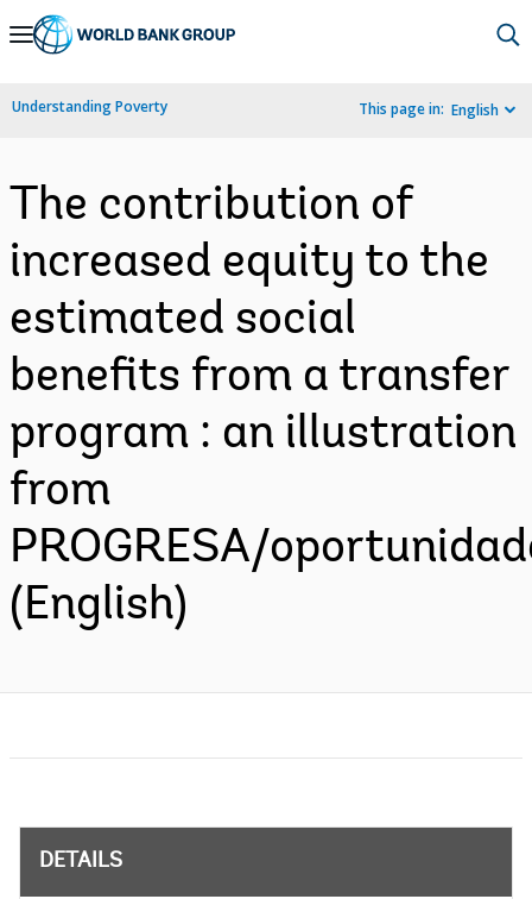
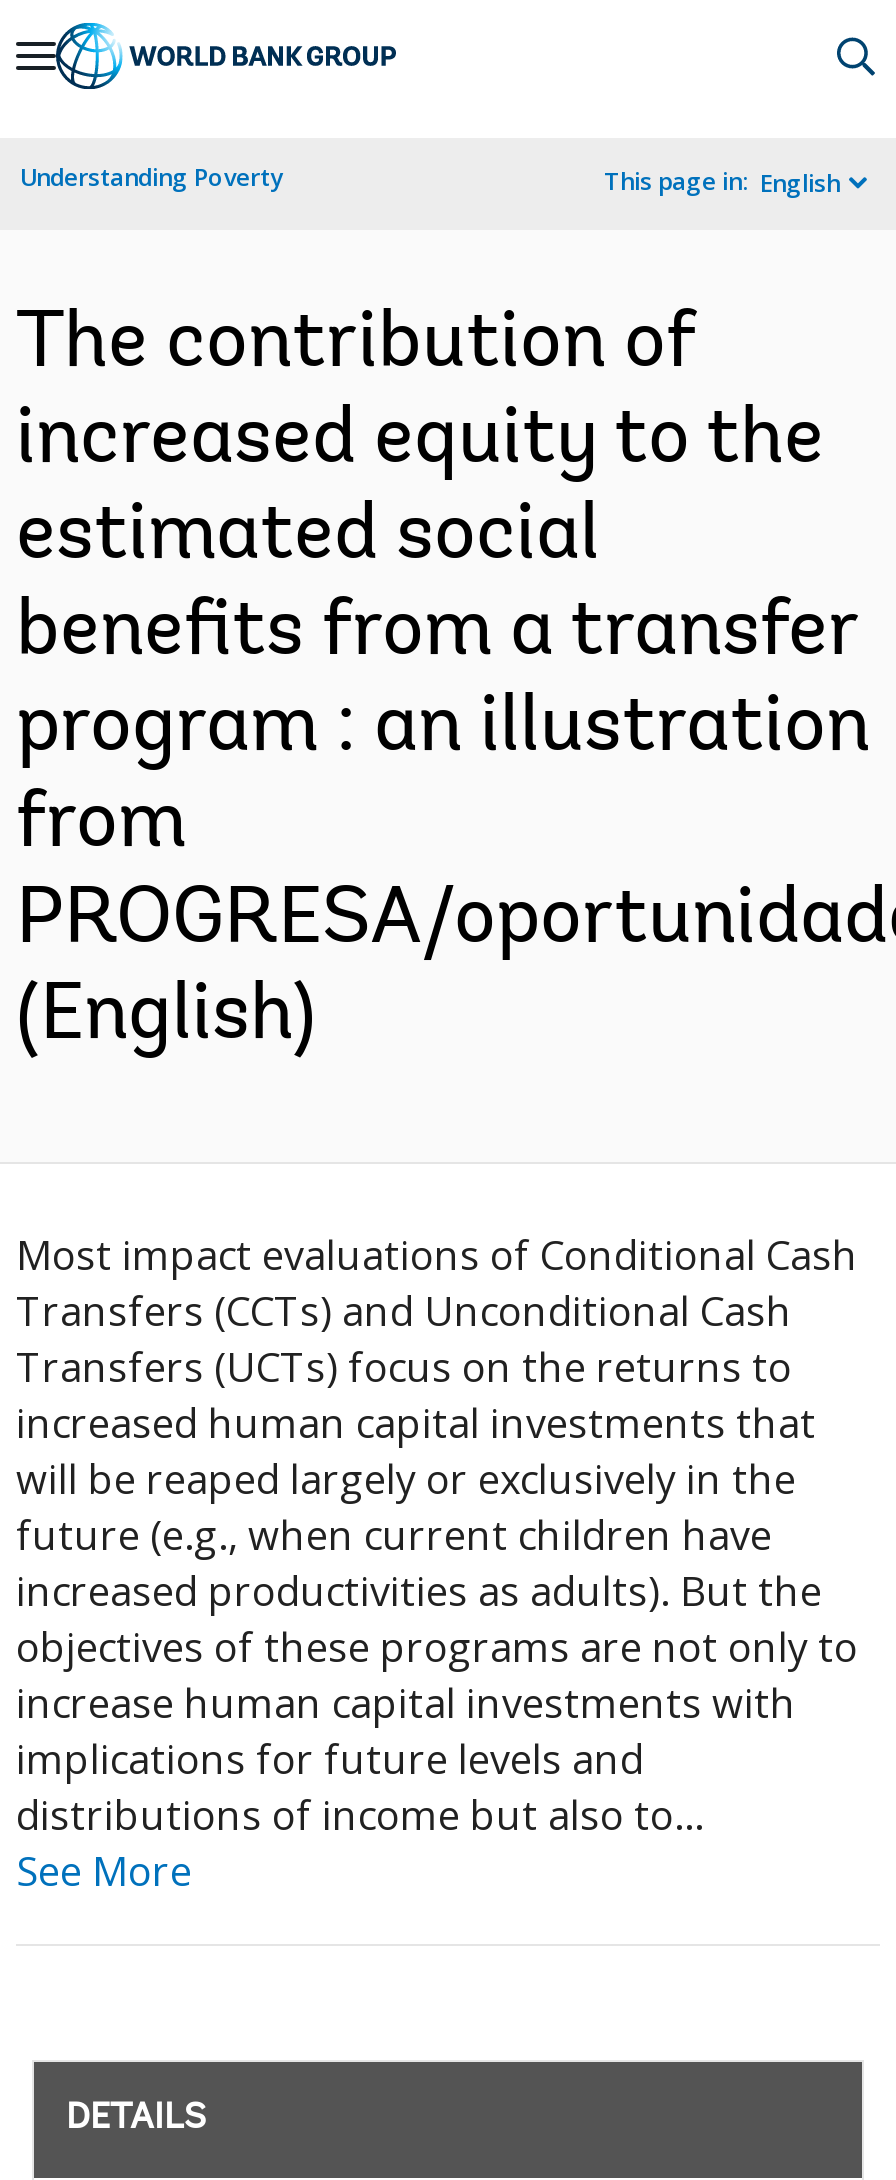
+ Most impact evaluations of Conditional Cash
+ Transfers (CCTs) and Unconditional Cash
+ Transfers (UCTs) focus on the returns to
+ increased human capital investments that
+ will be reaped largely or exclusively in the
+ future (e.g., when current children have
+ increased productivities as adults). But the
+ objectives of these programs are not only to
+ increase human capital investments with
+ implications for future levels and
+ distributions of income but also to...
+ See More
